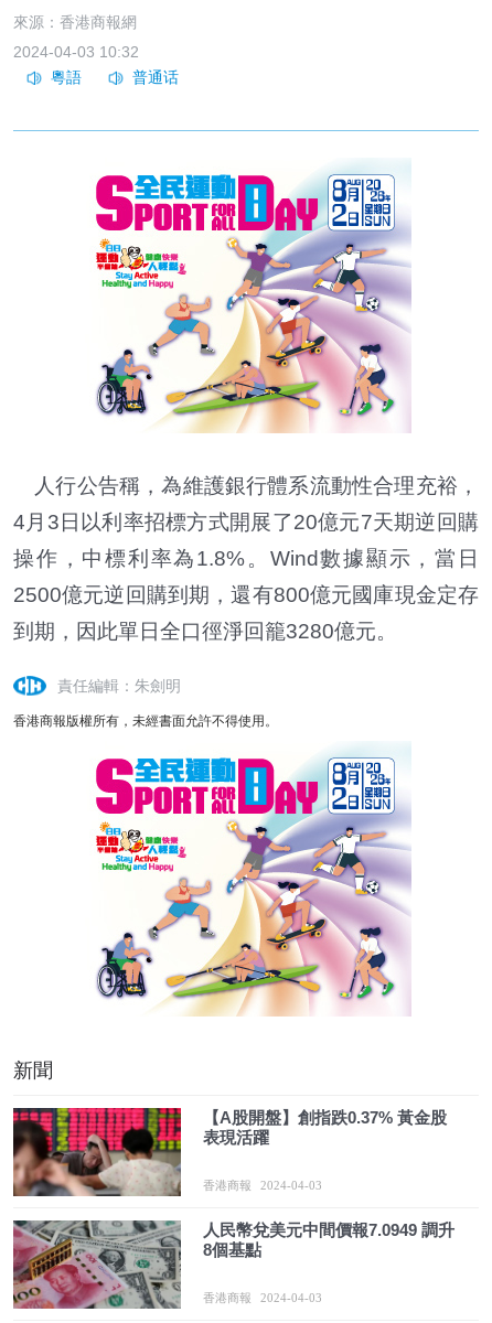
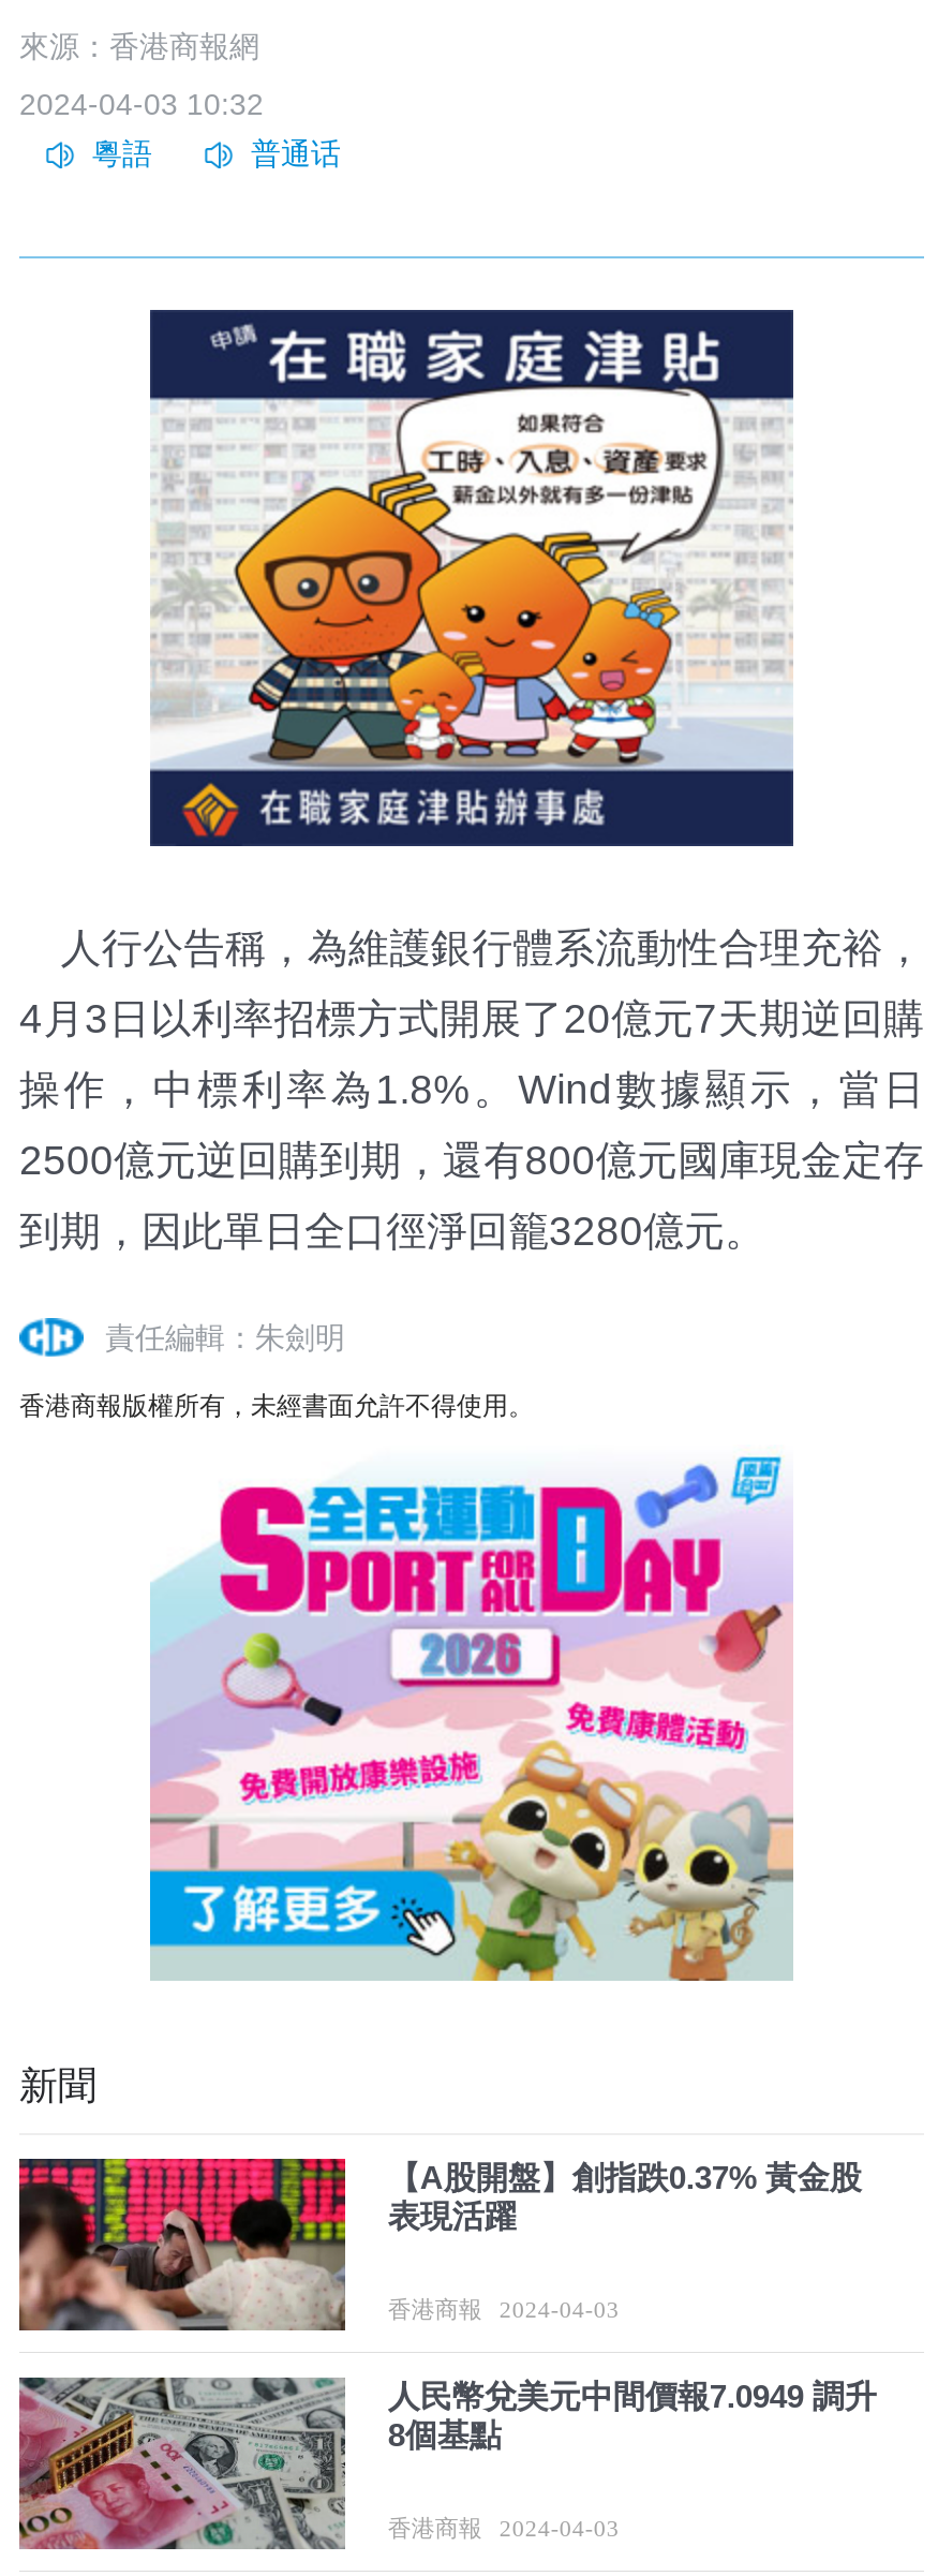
- [image]
+ [image]

- [image]
+ [image]
